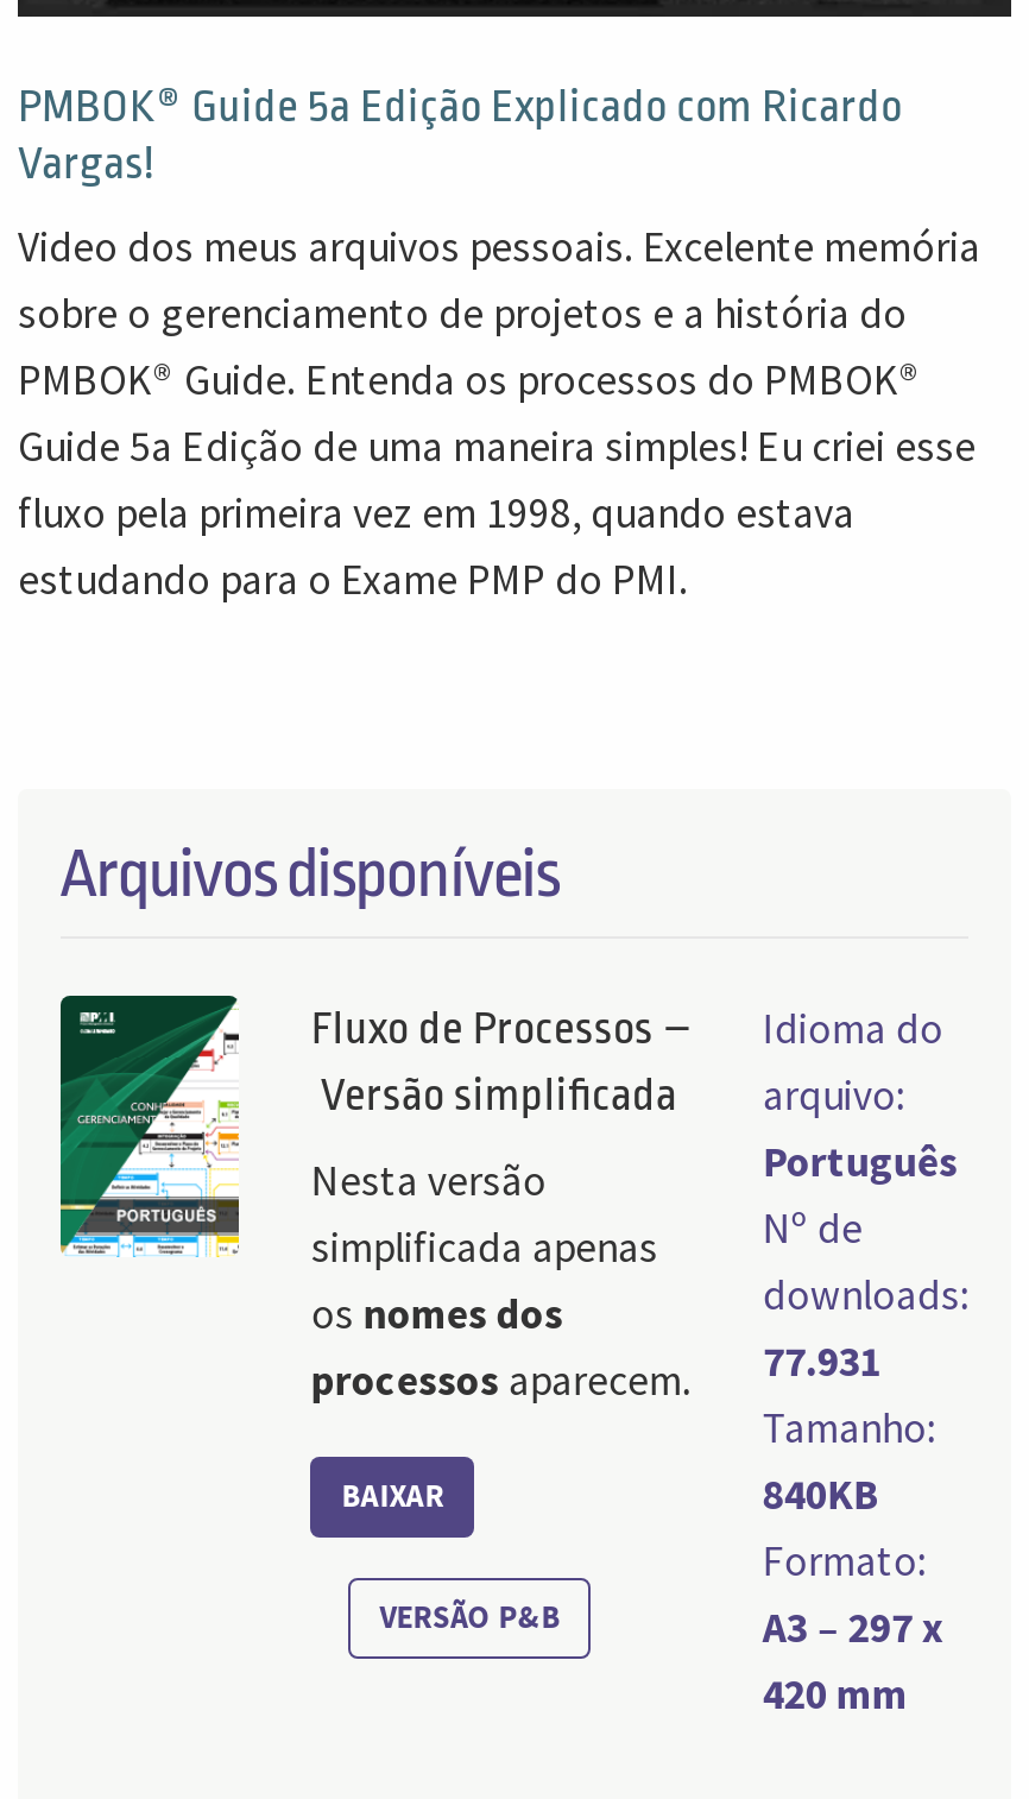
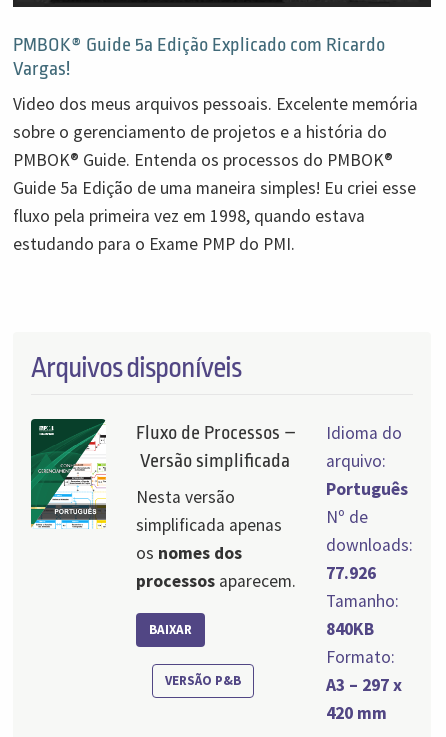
- processos aparecem. 77.931
+ processos aparecem. 77.926
